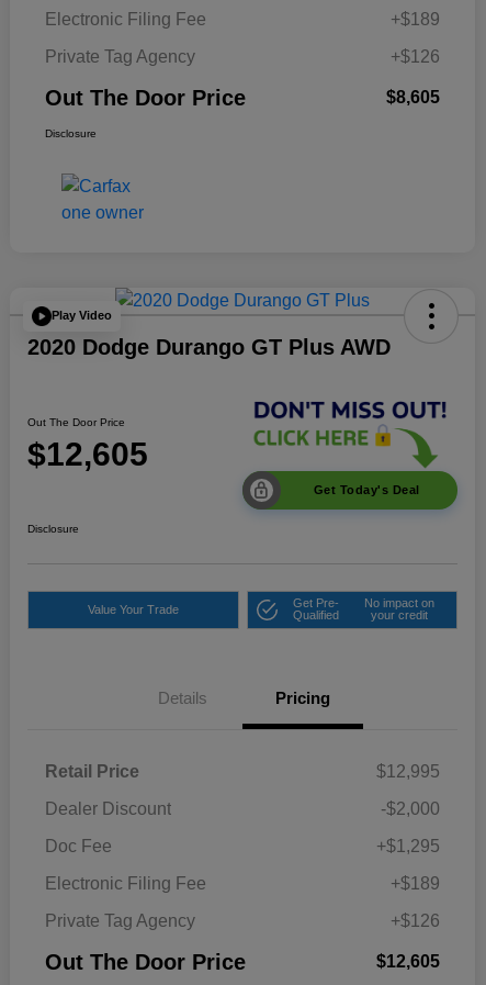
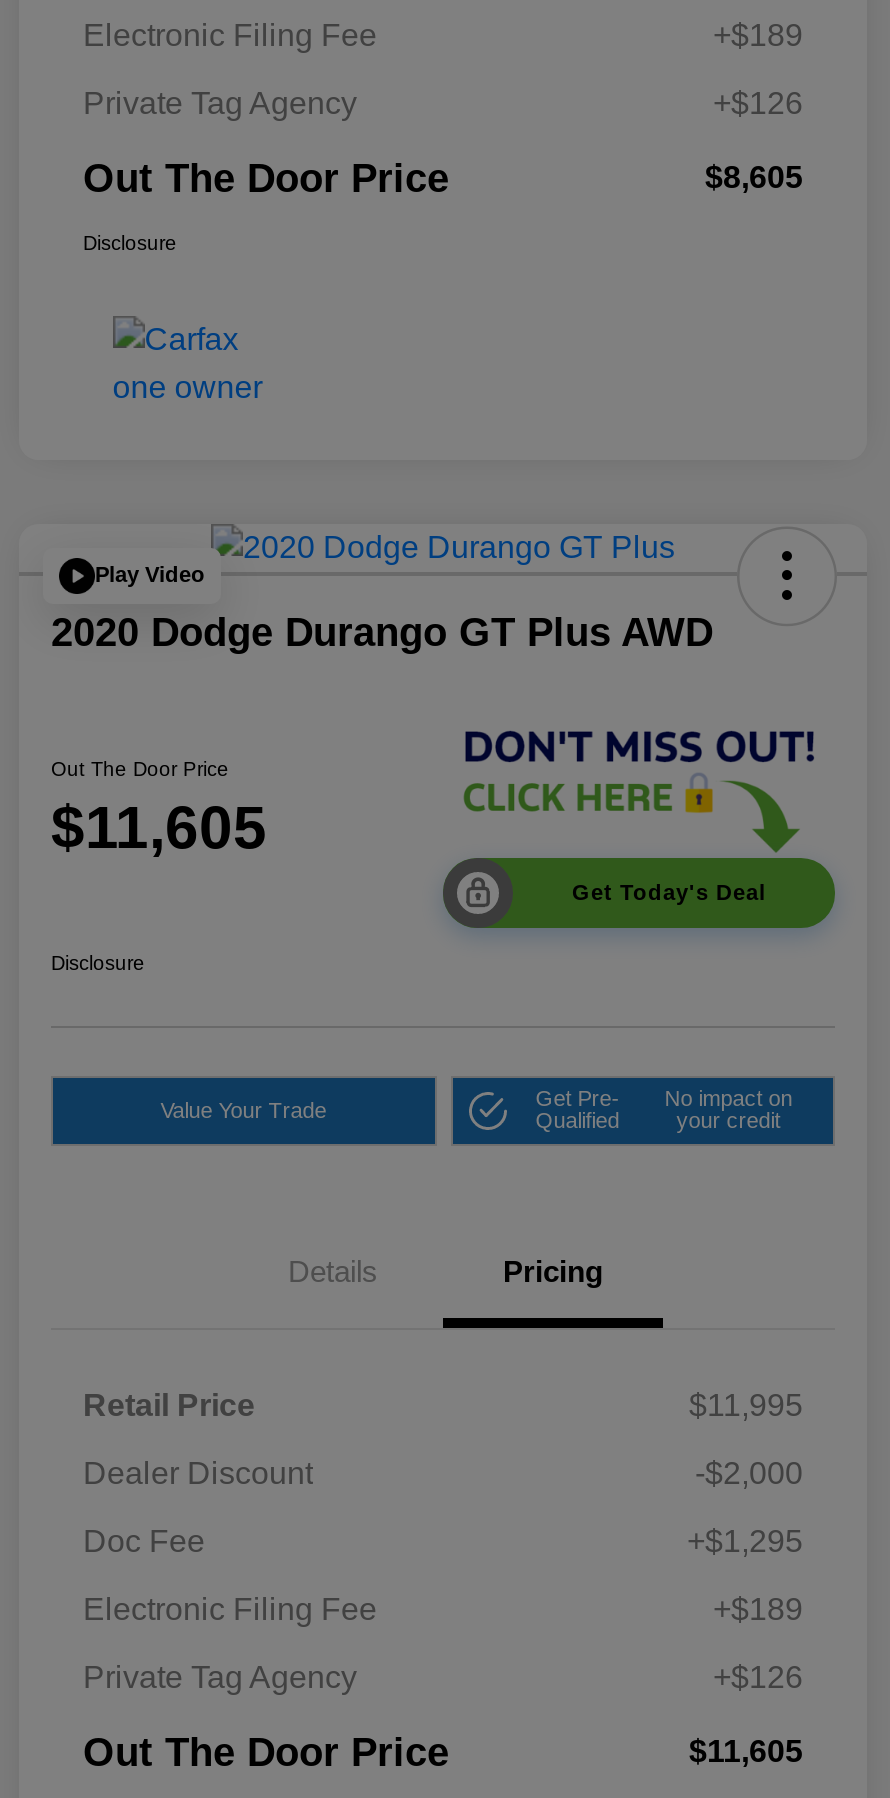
- $12,605
+ $11,605

- $12,995
+ $11,995

- $12,605
+ $11,605
